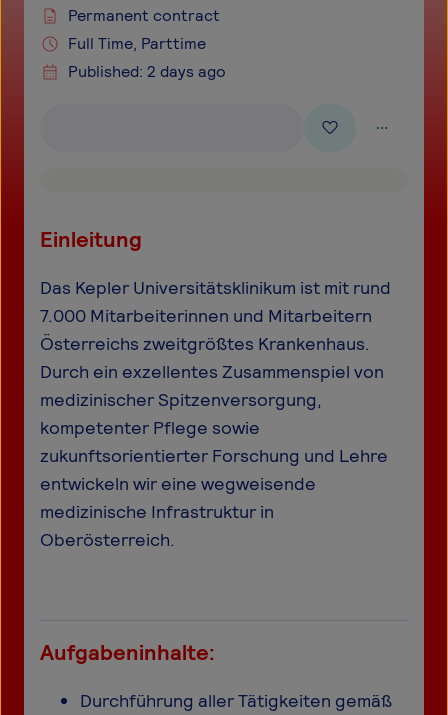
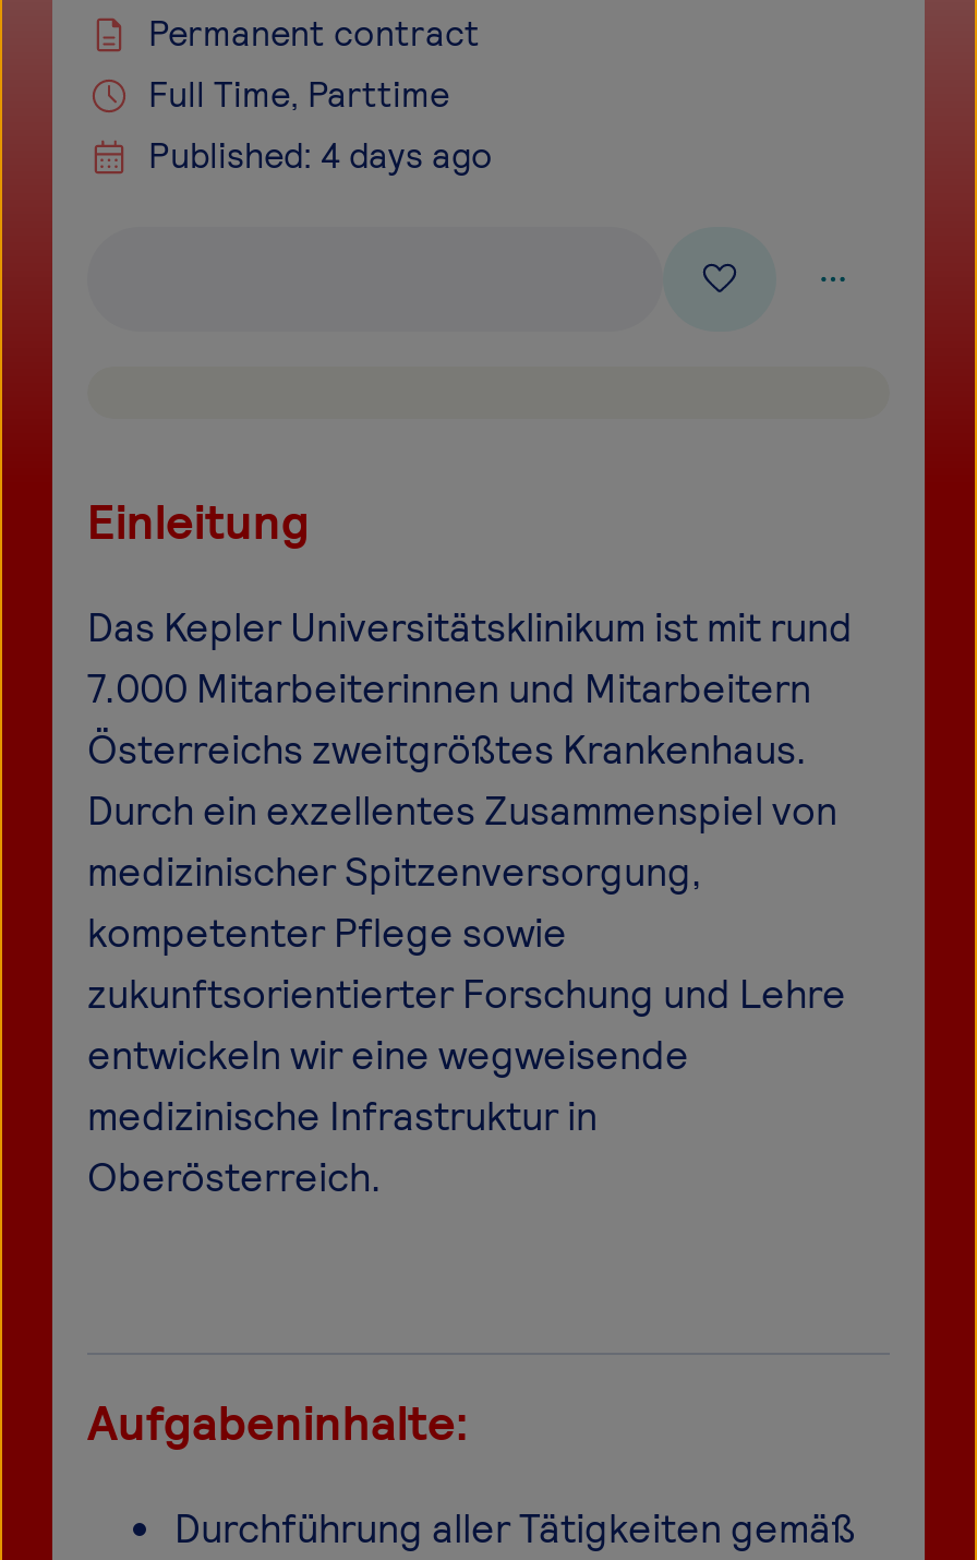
- Published: 2 days ago
+ Published: 4 days ago
